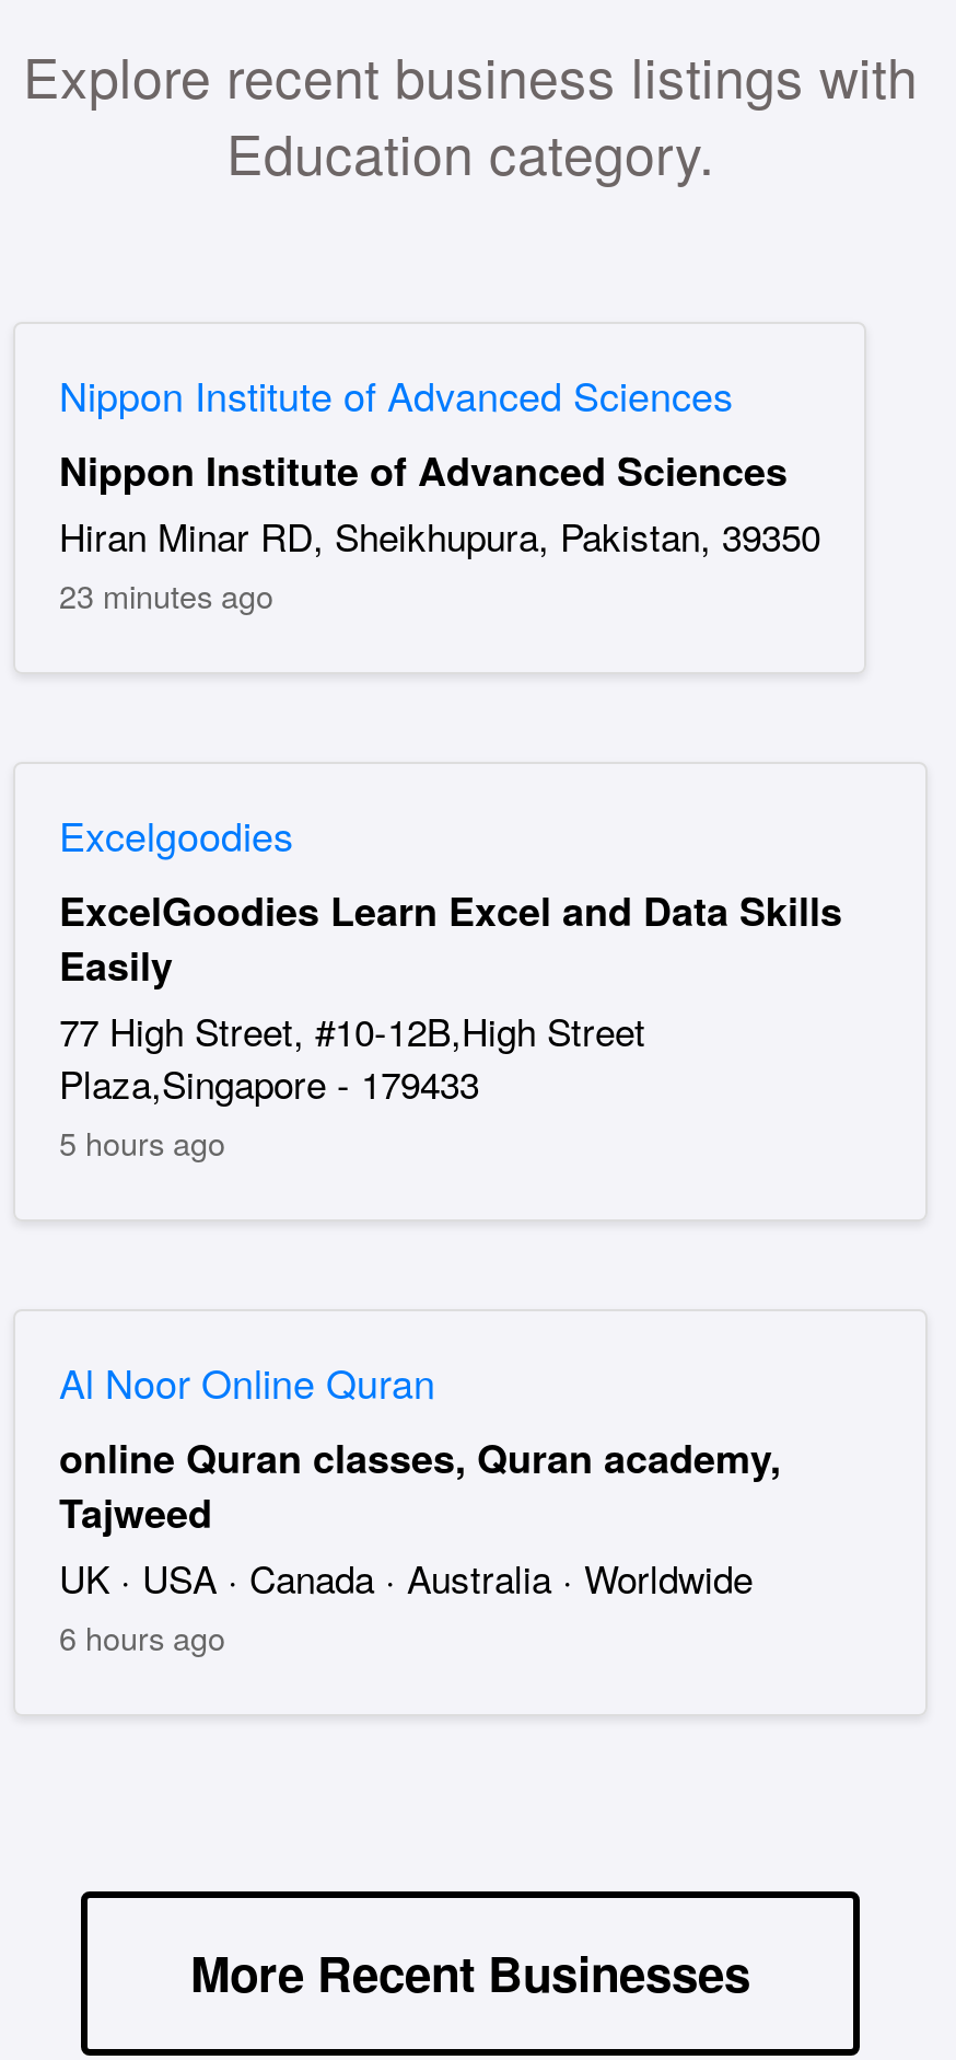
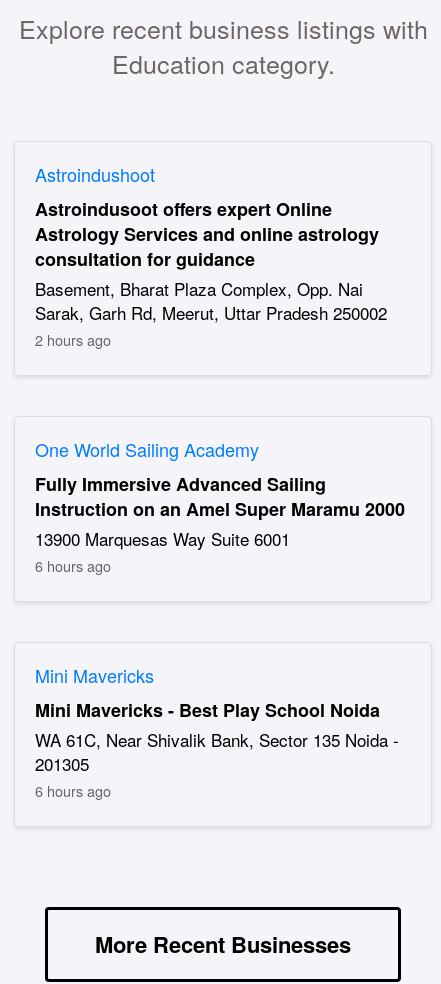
- Nippon Institute of Advanced Sciences
- Nippon Institute of Advanced Sciences
- Hiran Minar RD, Sheikhupura, Pakistan, 39350
- 23 minutes ago
+ Astroindushoot
+ Astroindusoot offers expert Online
+ Astrology Services and online astrology
+ consultation for guidance
+ Basement, Bharat Plaza Complex, Opp. Nai
+ Sarak, Garh Rd, Meerut, Uttar Pradesh 250002
+ 2 hours ago

- Excelgoodies
- ExcelGoodies Learn Excel and Data Skills
- Easily
- 77 High Street, #10-12B,High Street
- Plaza,Singapore - 179433
- 5 hours ago
+ One World Sailing Academy
+ Fully Immersive Advanced Sailing
+ Instruction on an Amel Super Maramu 2000
+ 13900 Marquesas Way Suite 6001
+ 6 hours ago

- Al Noor Online Quran
- online Quran classes, Quran academy,
- Tajweed
- UK · USA · Canada · Australia · Worldwide
+ Mini Mavericks
+ Mini Mavericks - Best Play School Noida
+ WA 61C, Near Shivalik Bank, Sector 135 Noida -
+ 201305
